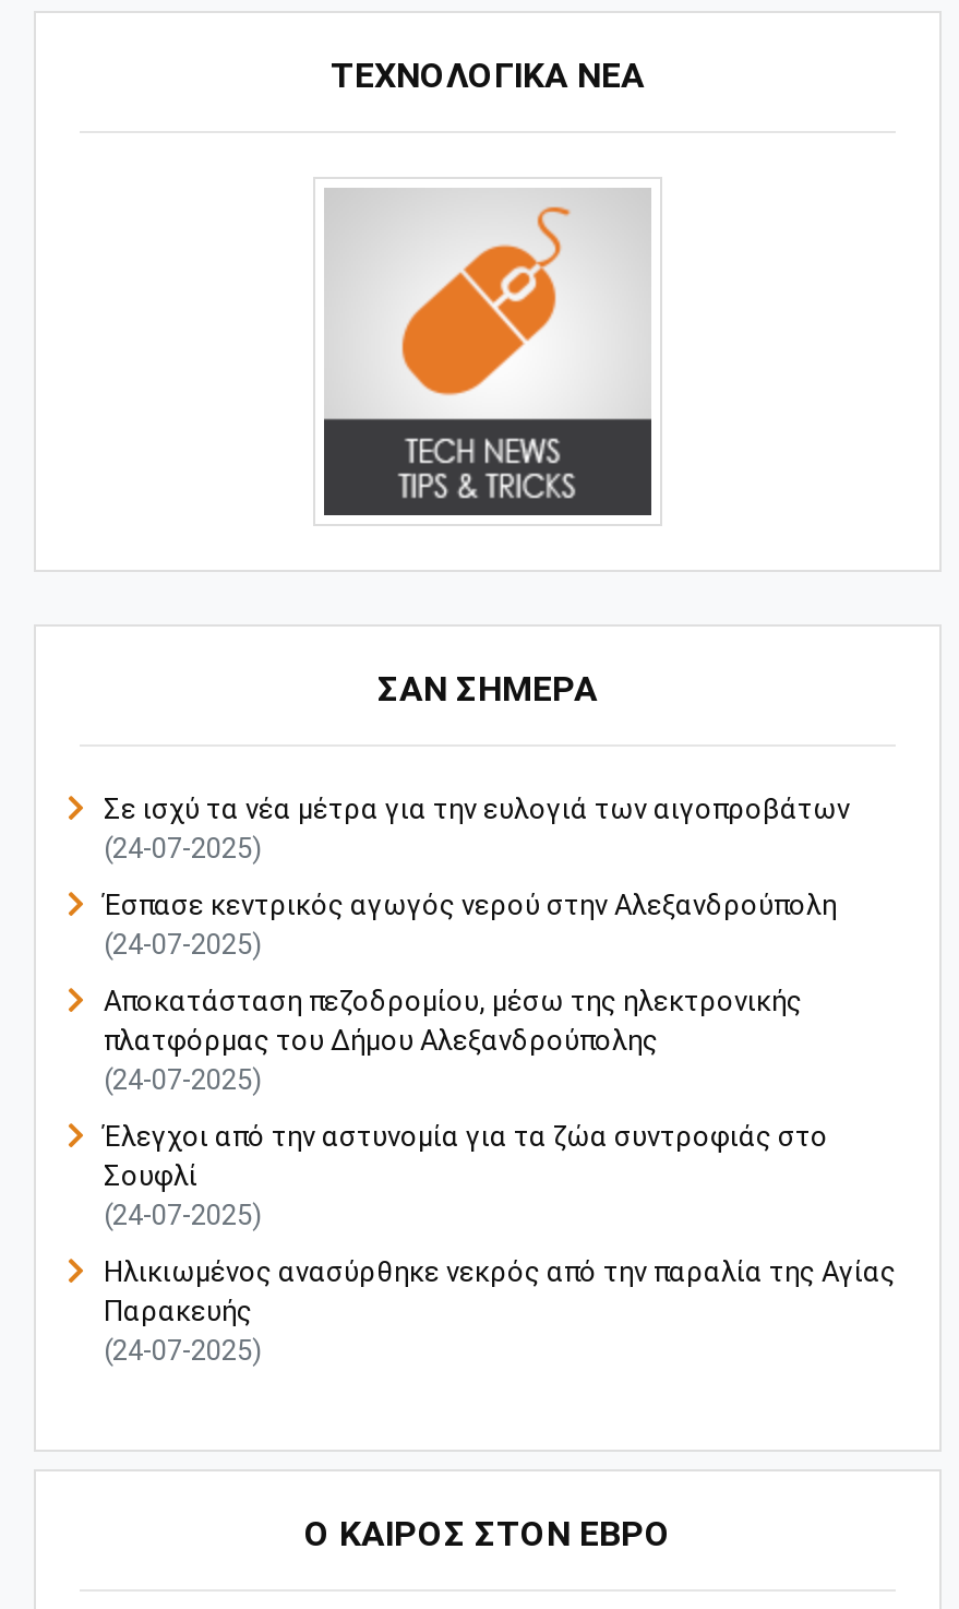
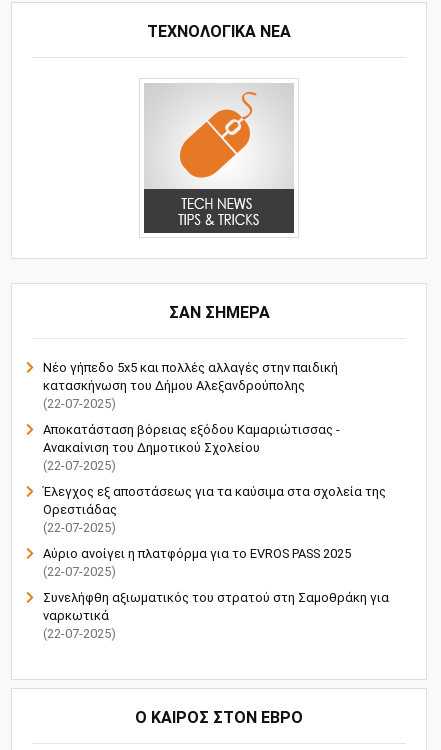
- Σε ισχύ τα νέα μέτρα για την ευλογιά των αιγοπροβάτων
- (24-07-2025)
+ Νέο γήπεδο 5x5 και πολλές αλλαγές στην παιδική
+ κατασκήνωση του Δήμου Αλεξανδρούπολης
+ (22-07-2025)

- Έσπασε κεντρικός αγωγός νερού στην Αλεξανδρούπολη
- (24-07-2025)
+ Αποκατάσταση βόρειας εξόδου Καμαριώτισσας -
+ Ανακαίνιση του Δημοτικού Σχολείου
+ (22-07-2025)

- Αποκατάσταση πεζοδρομίου, μέσω της ηλεκτρονικής
- πλατφόρμας του Δήμου Αλεξανδρούπολης
- (24-07-2025)
+ Έλεγχος εξ αποστάσεως για τα καύσιμα στα σχολεία της
+ Ορεστιάδας
+ (22-07-2025)

- Έλεγχοι από την αστυνομία για τα ζώα συντροφιάς στο
- Σουφλί
- (24-07-2025)
+ Αύριο ανοίγει η πλατφόρμα για το EVROS PASS 2025
+ (22-07-2025)

- Ηλικιωμένος ανασύρθηκε νεκρός από την παραλία της Αγίας
- Παρακευής
- (24-07-2025)
+ Συνελήφθη αξιωματικός του στρατού στη Σαμοθράκη για
+ ναρκωτικά
+ (22-07-2025)
